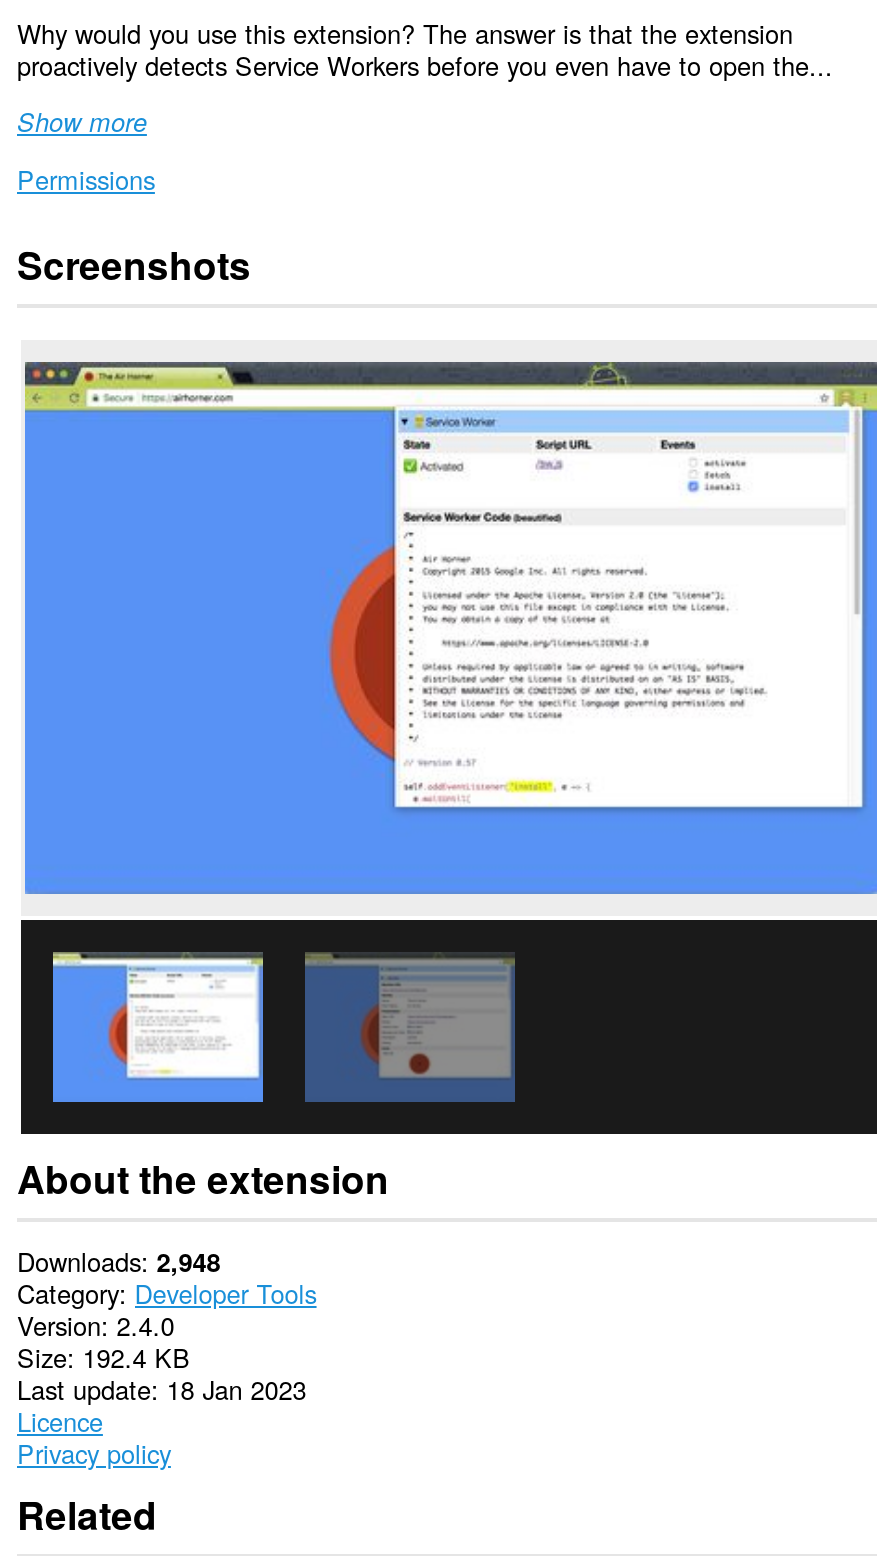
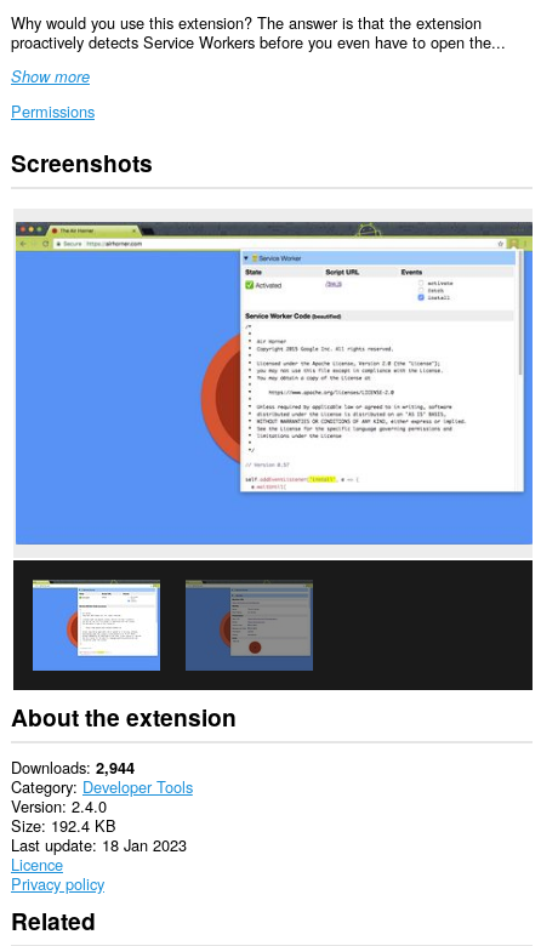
- Downloads 2,948
+ Downloads 2,944
